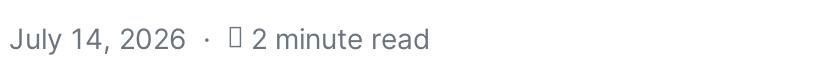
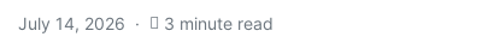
- July 14, 2026 2 minute read
+ July 14, 2026 3 minute read
